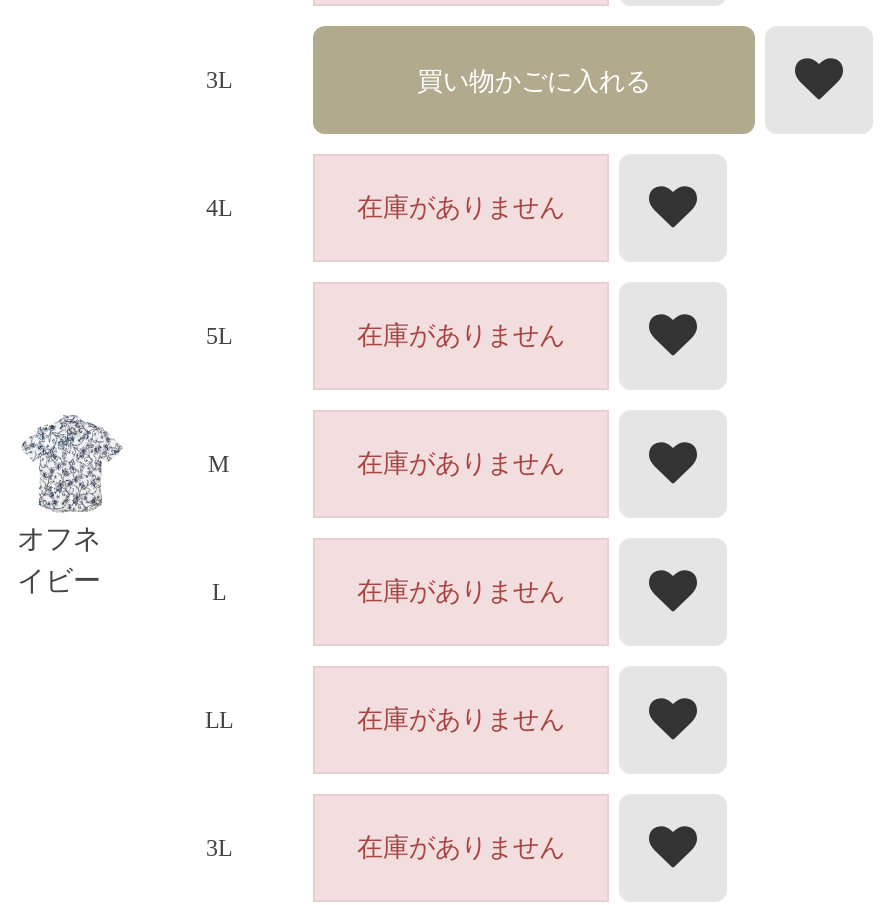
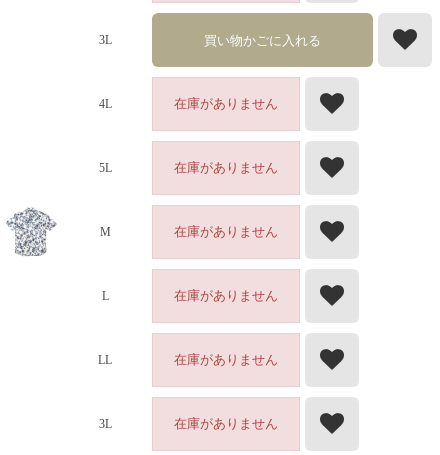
- オフネ
- イビー
